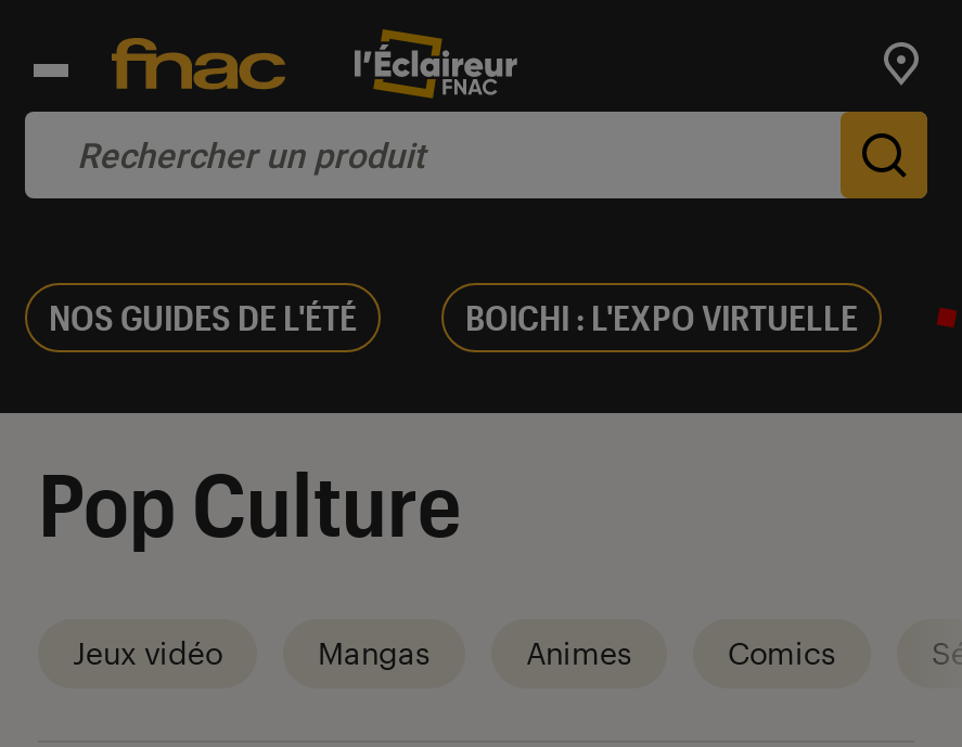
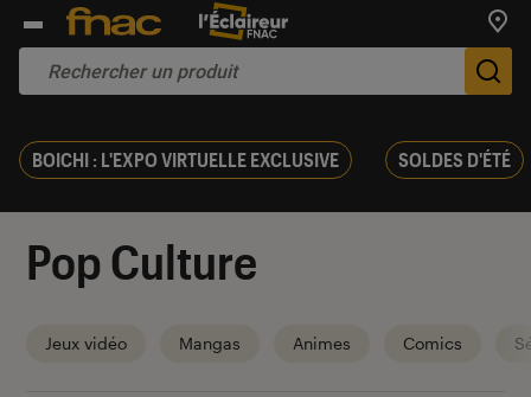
- NOS GUIDES DE L'ÉTÉ
- BOICHI : L'EXPO VIRTUELLE
+ BOICHI : L'EXPO VIRTUELLE EXCLUSIVE
+ SOLDES D'ÉTÉ
